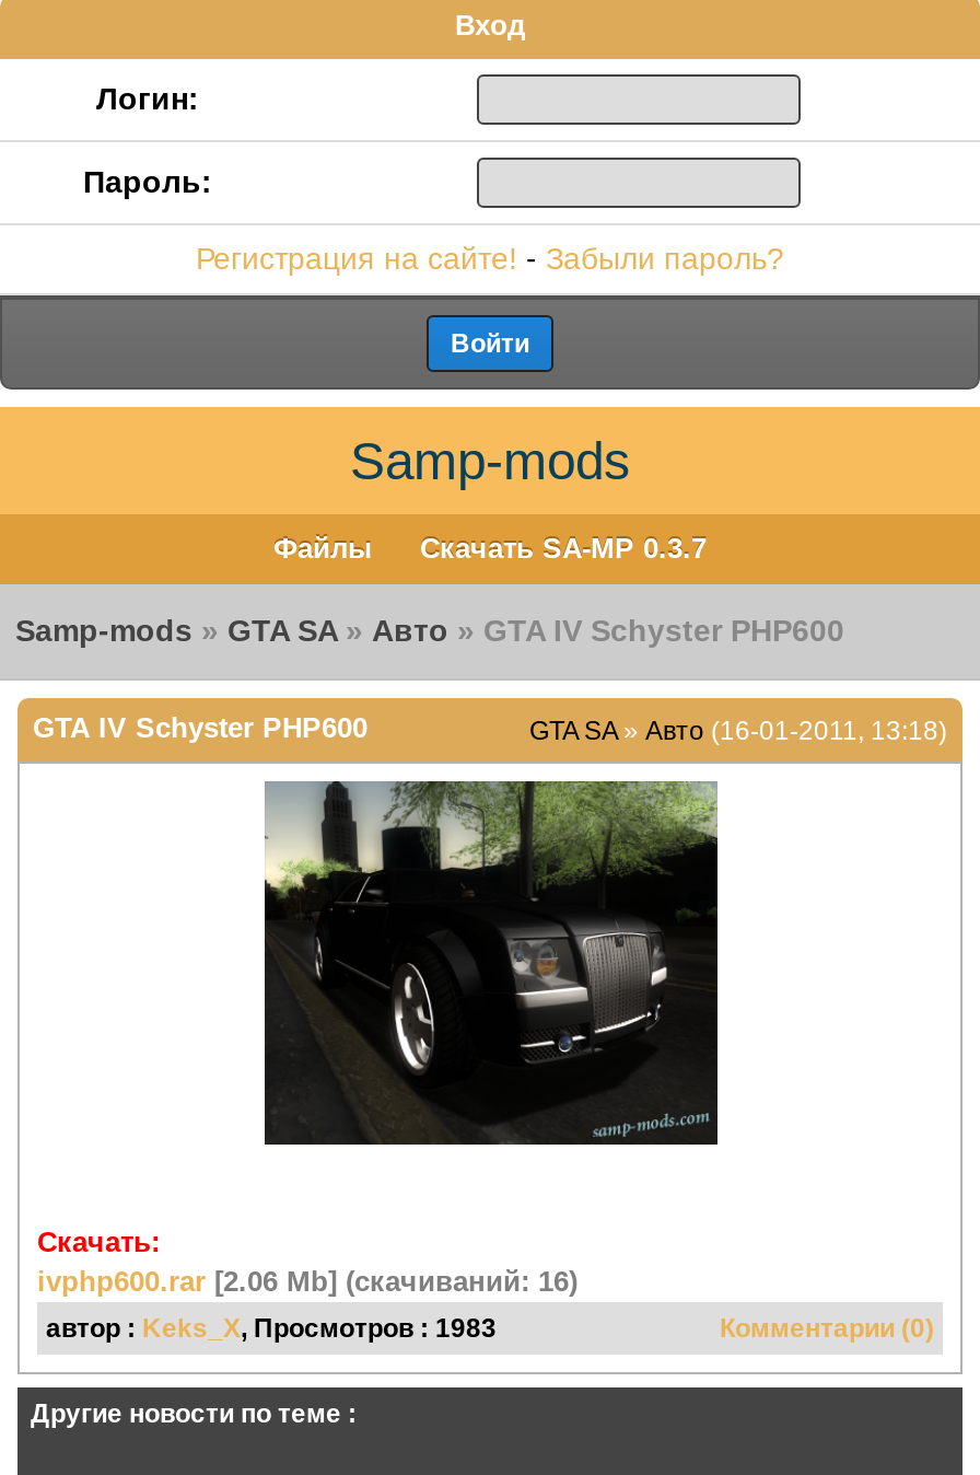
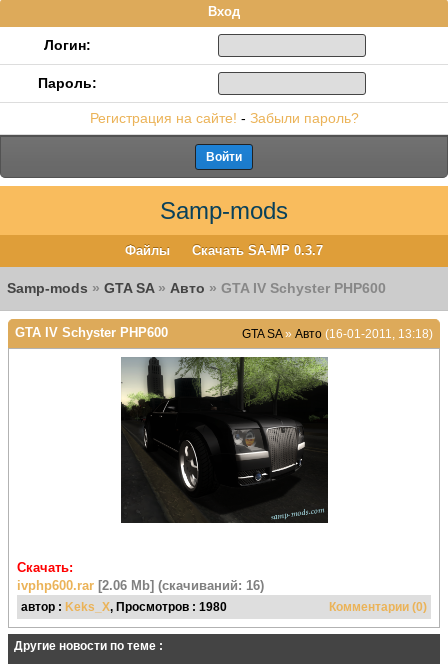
- автор : Keks_X, Просмотров : 1983
+ автор : Keks_X, Просмотров : 1980
